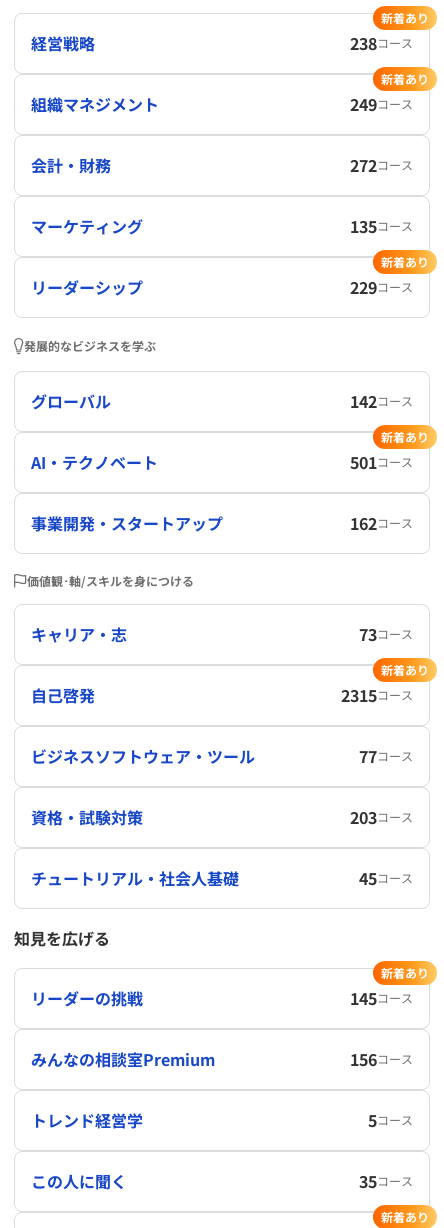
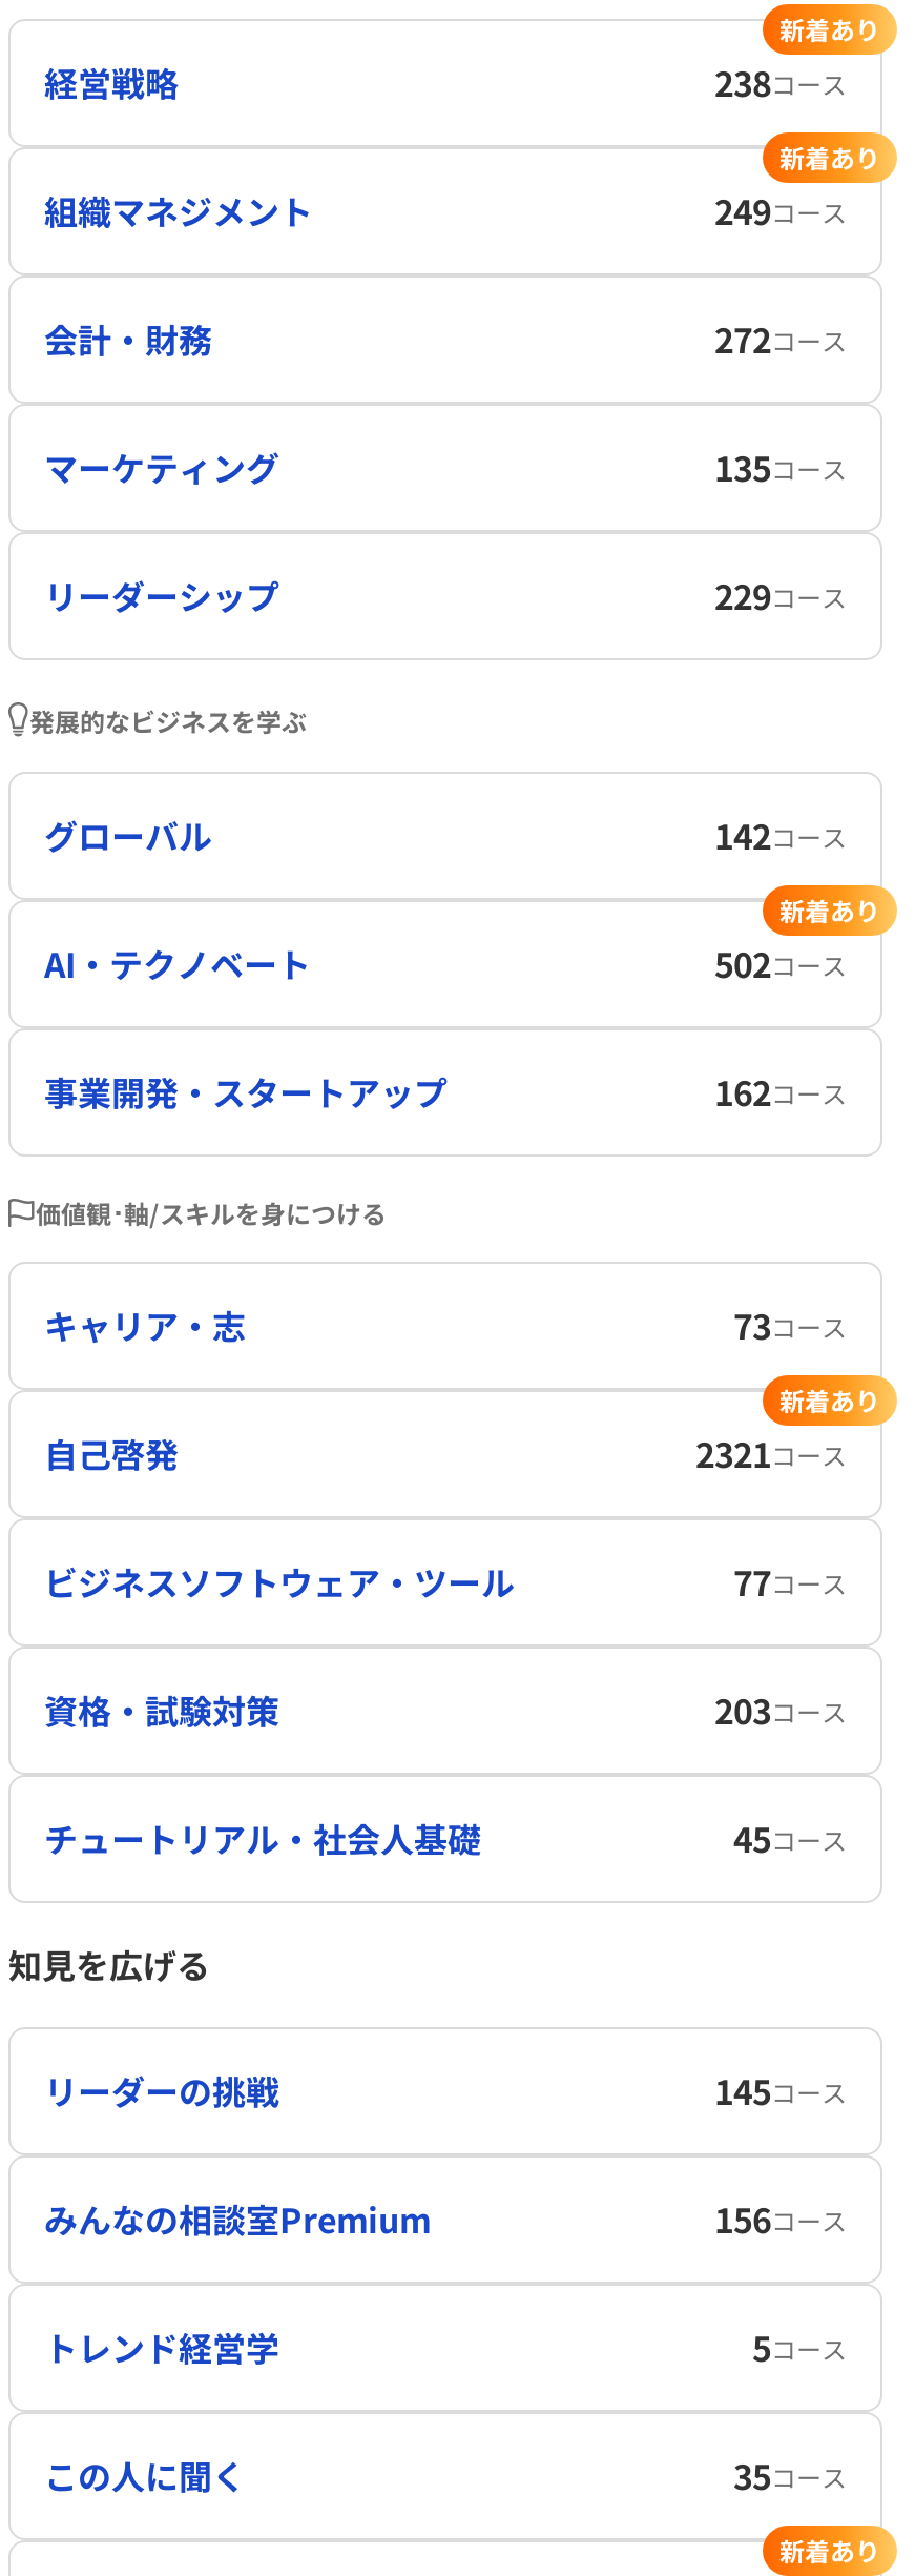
- 新着あり

- 501コース
+ 502コース

- 2315コース
+ 2321コース

- 新着あり
